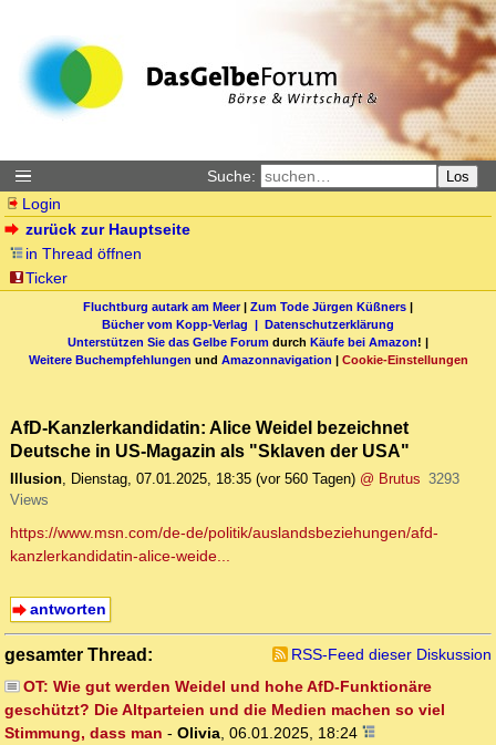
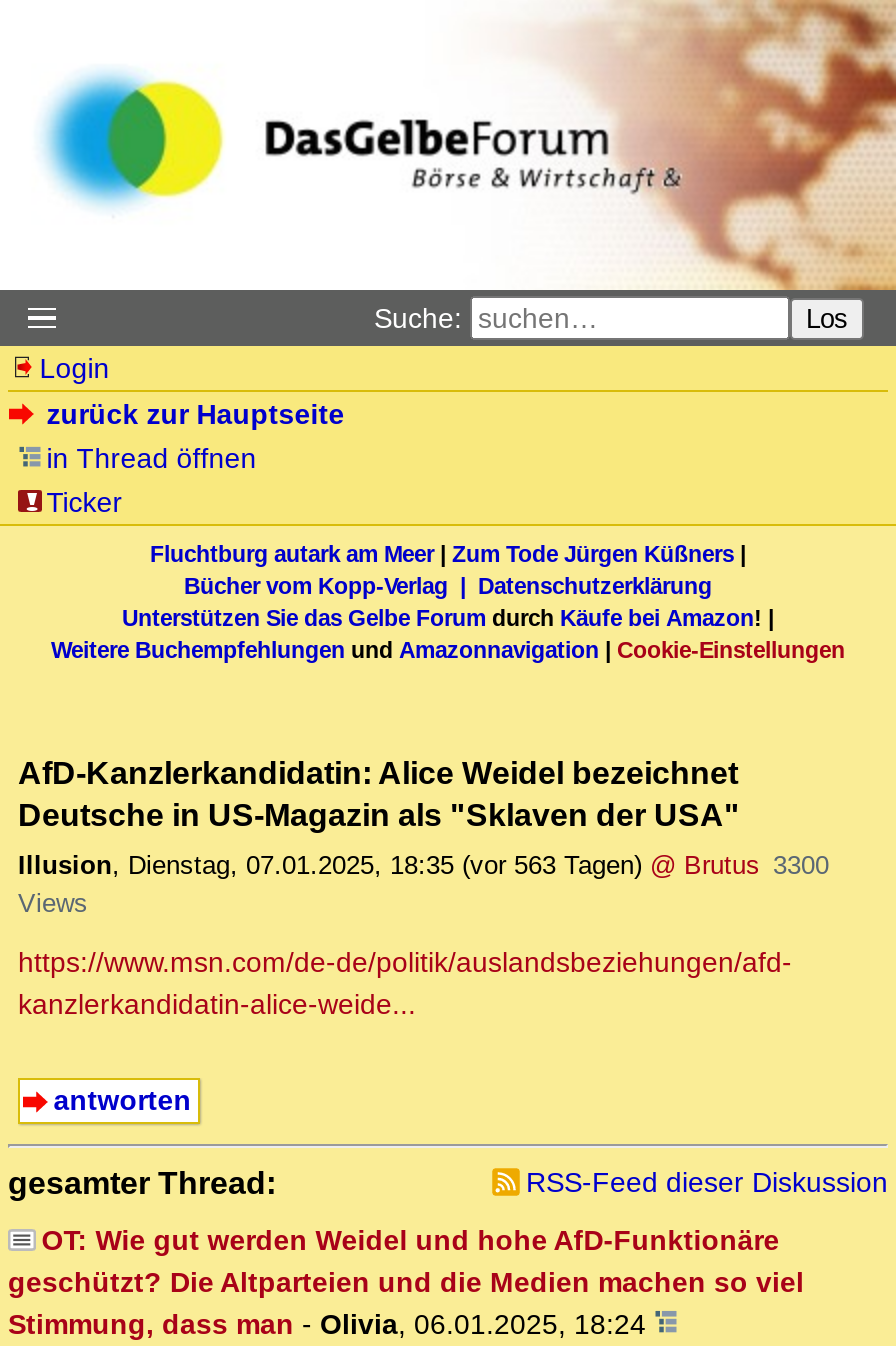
- Illusion, Dienstag, 07.01.2025, 18:35 (vor 560 Tagen) @ Brutus 3293
+ Illusion, Dienstag, 07.01.2025, 18:35 (vor 563 Tagen) @ Brutus 3300
